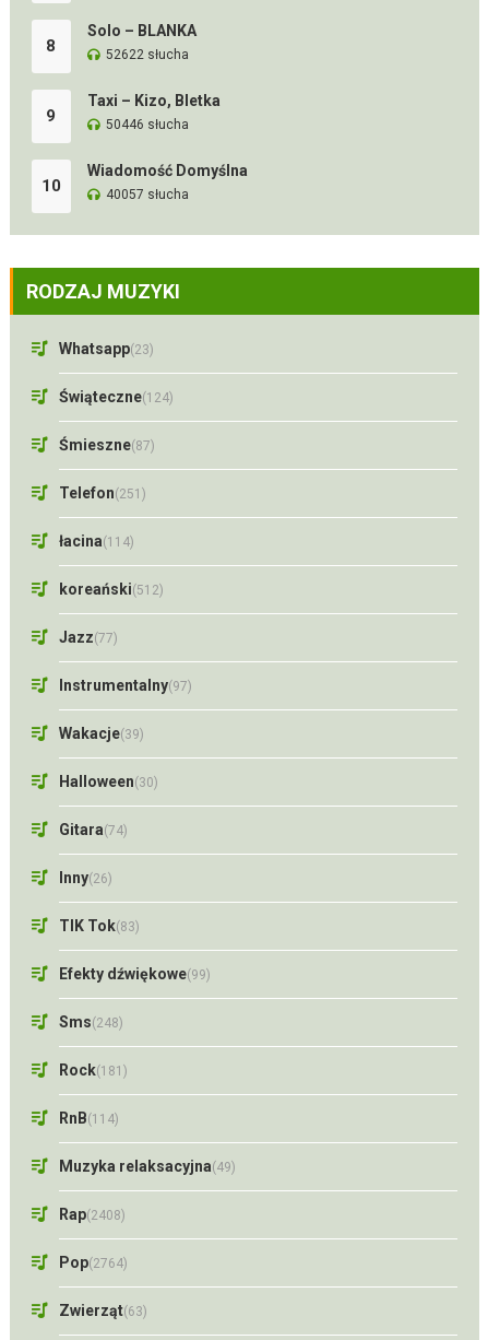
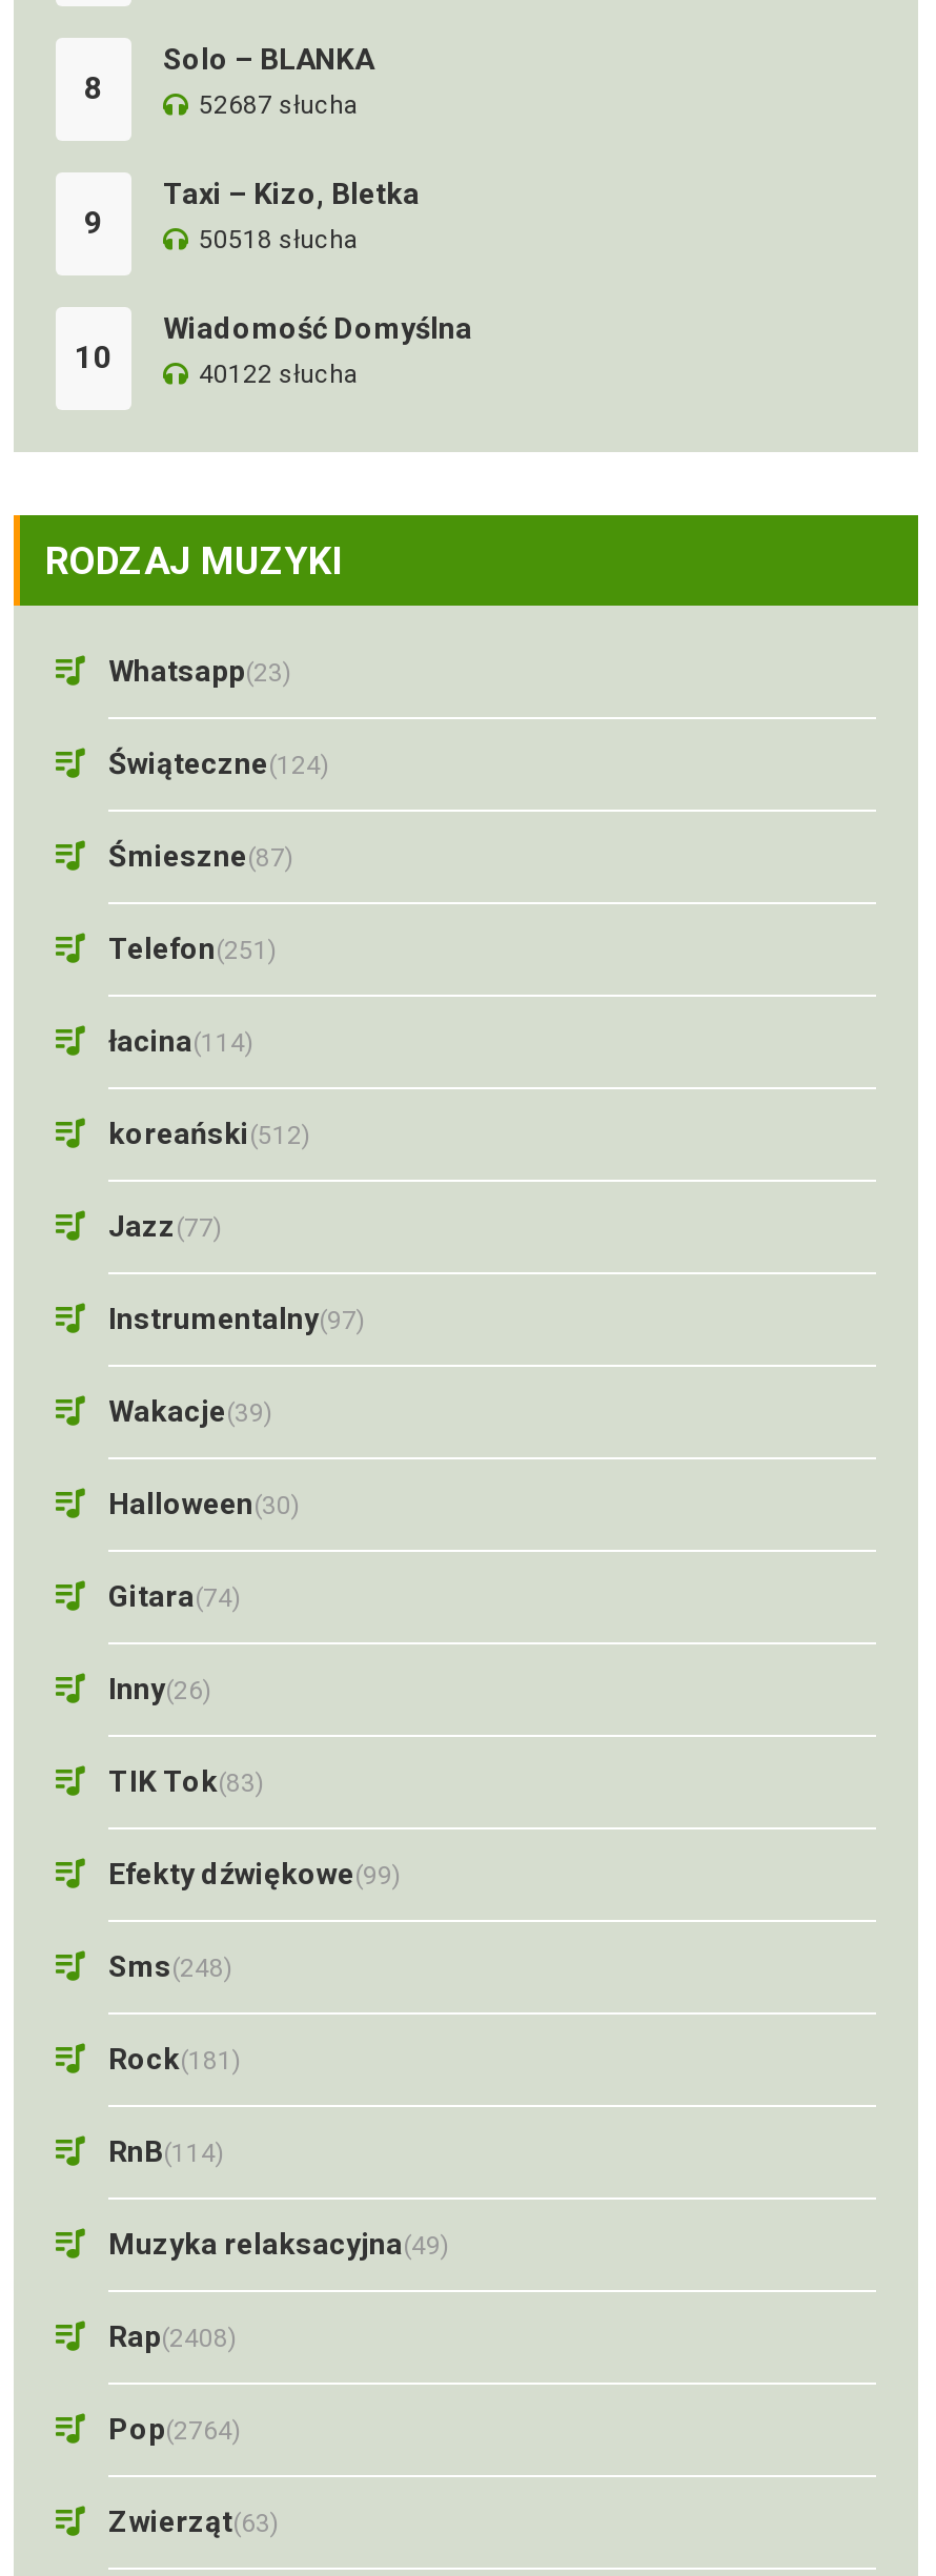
- 52622 słucha
+ 52687 słucha

- 50446 słucha
+ 50518 słucha

- 40057 słucha
+ 40122 słucha
